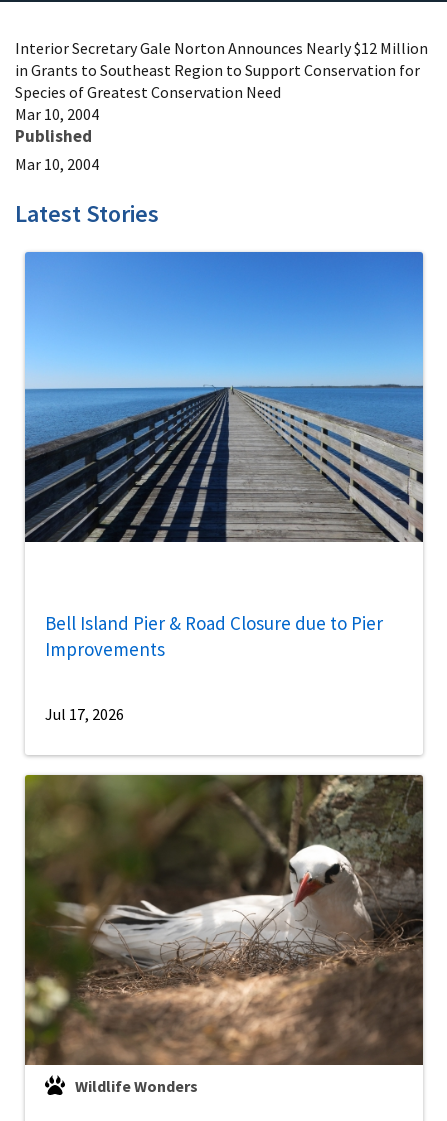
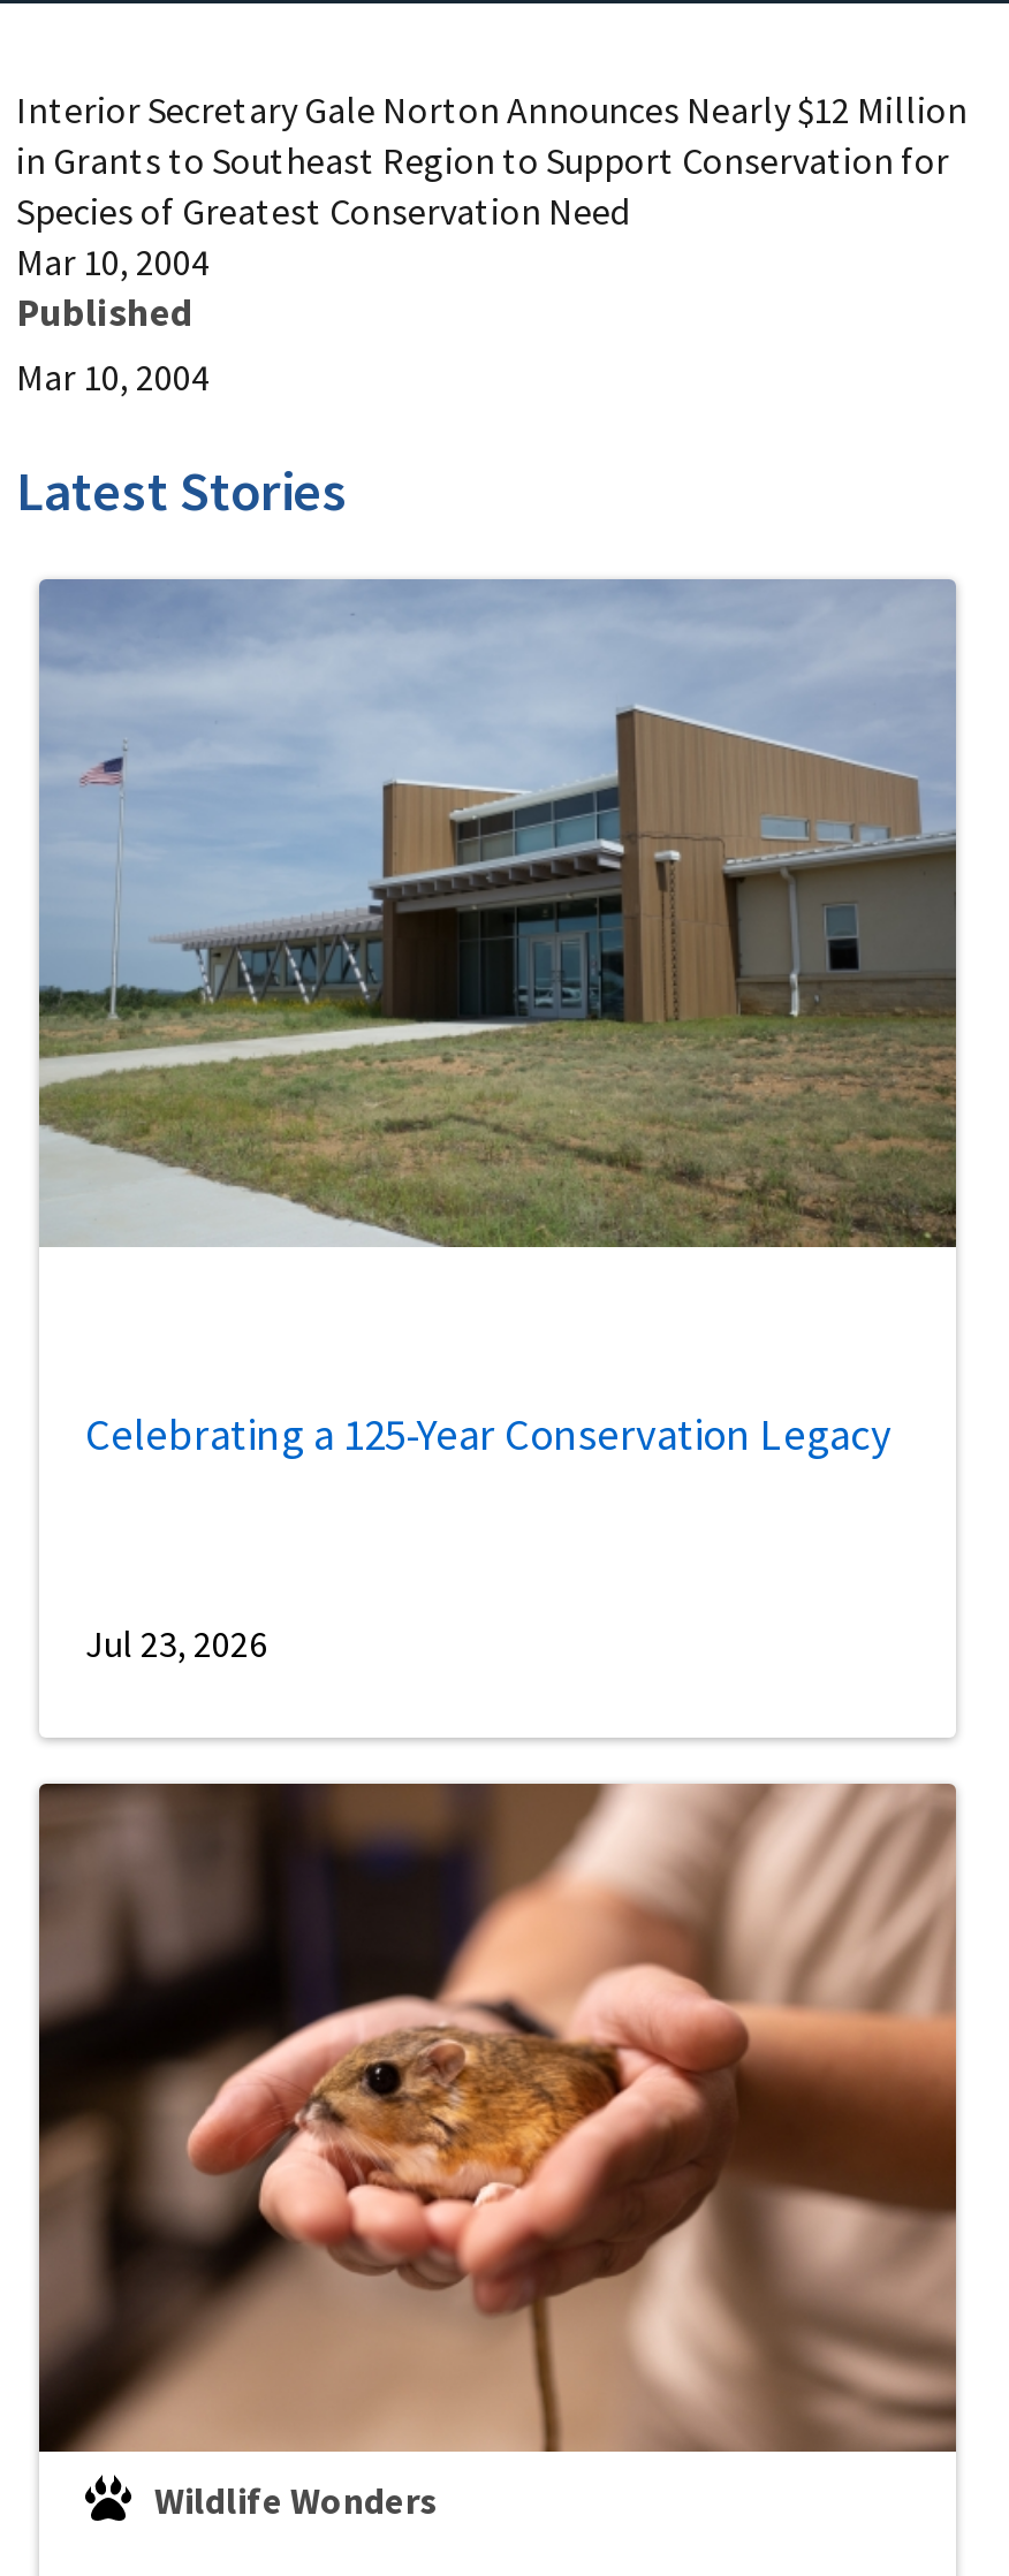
- [image]
+ [image]

- Bell Island Pier & Road Closure due to Pier
- Improvements
+ Celebrating a 125-Year Conservation Legacy

- Jul 17, 2026
+ Jul 23, 2026

- [image]
+ [image]
